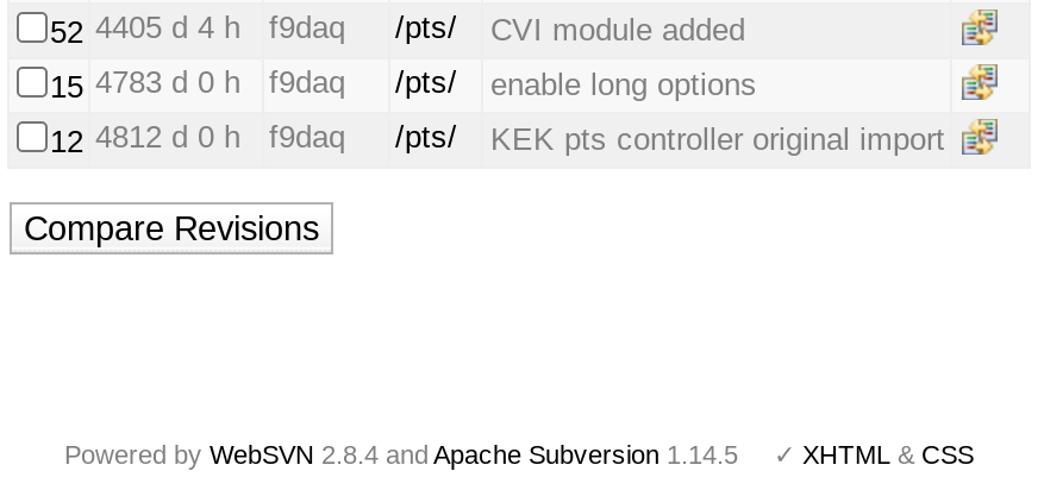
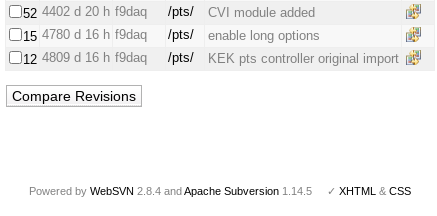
- 52 4405 d 4 h
- f9daq
+ 52 4402 d 20 h f9daq

- 15 4783 d 0 h
- f9daq
+ 15 4780 d 16 h f9daq

- 12 4812 d 0 h
- f9daq
+ 12 4809 d 16 h f9daq
